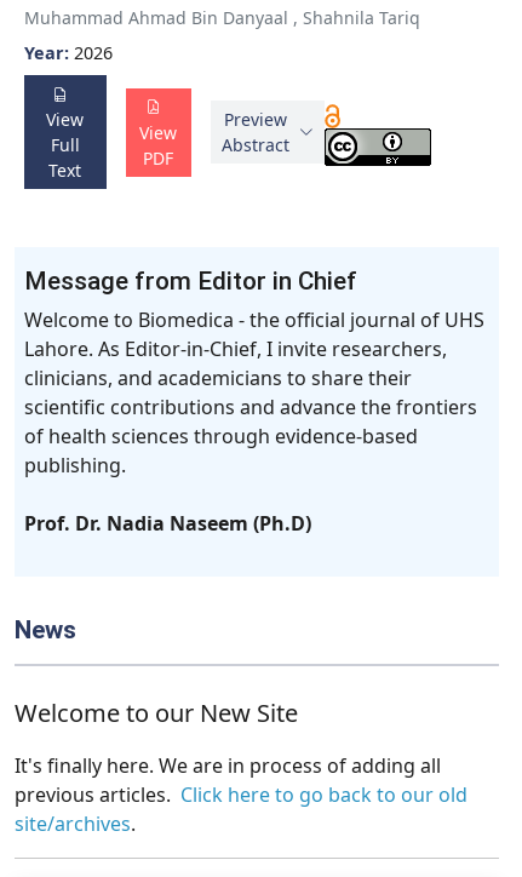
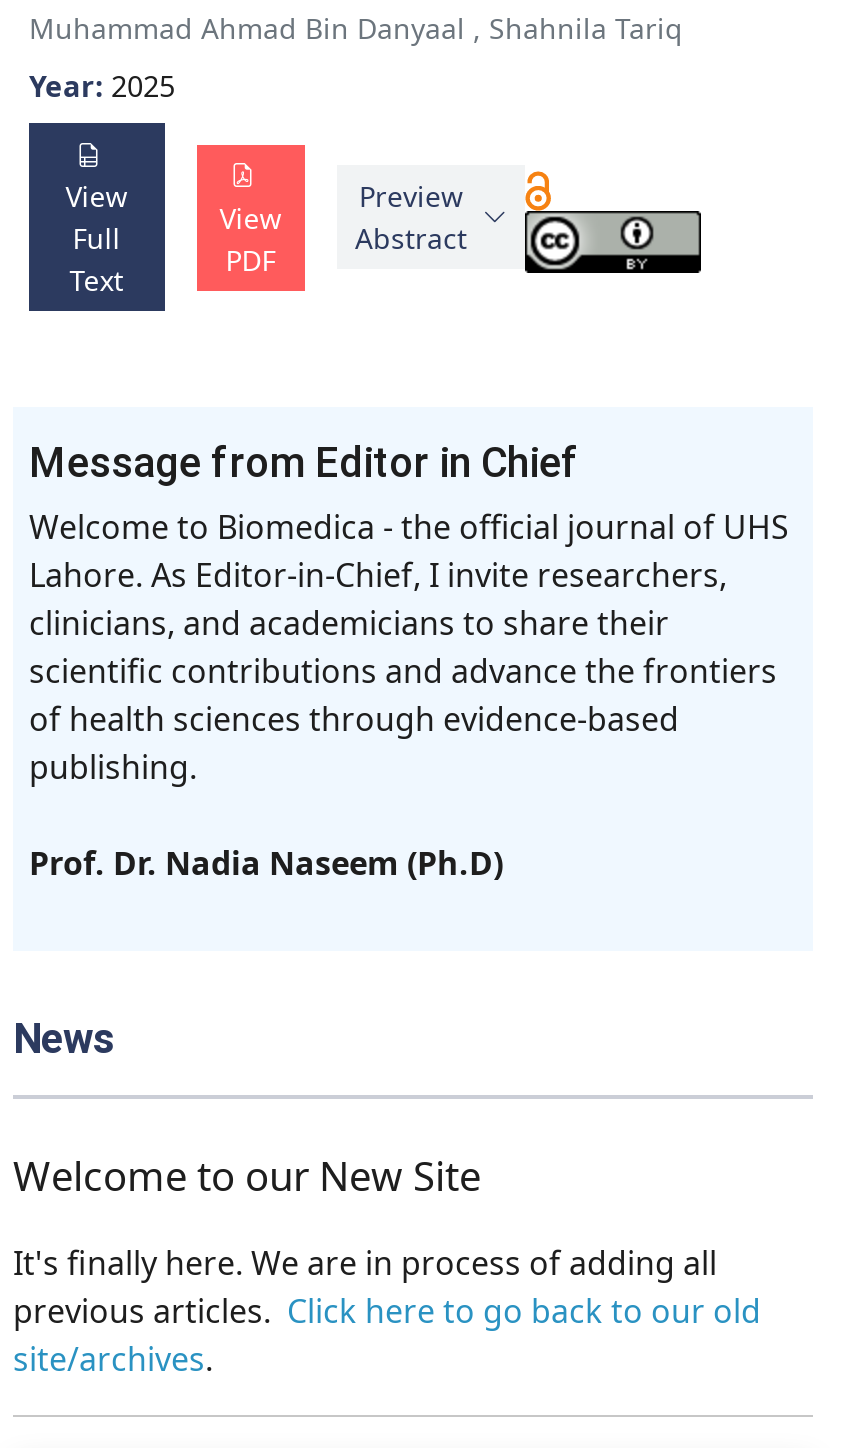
- Year: 2026
+ Year: 2025
